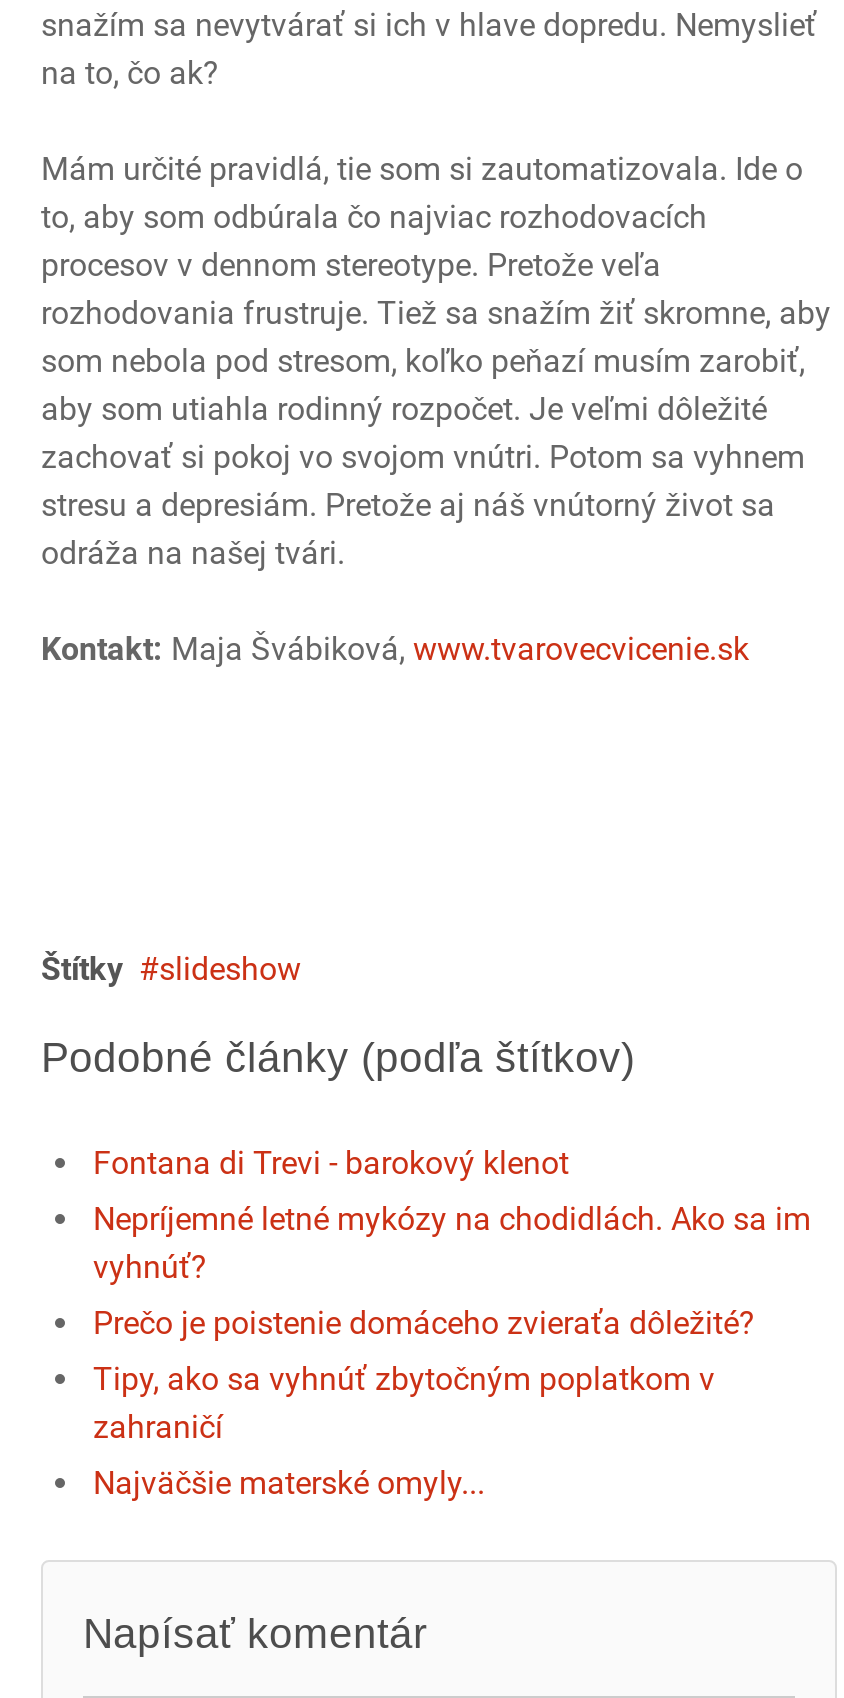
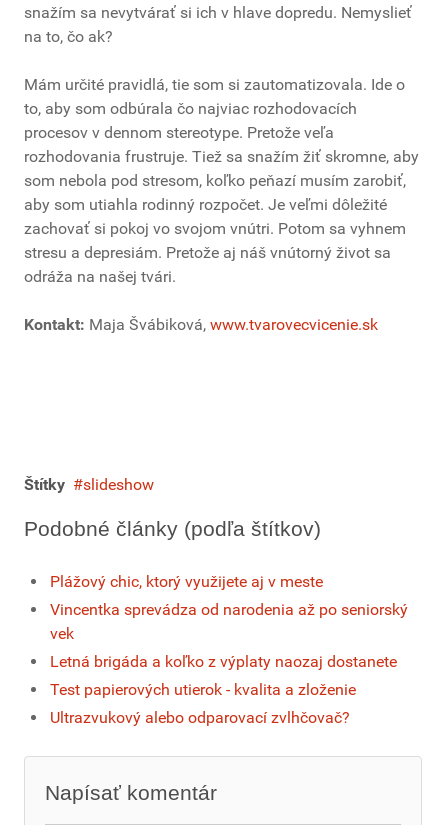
- Fontana di Trevi - barokový klenot
+ Plážový chic, ktorý využijete aj v meste

- Nepríjemné letné mykózy na chodidlách. Ako sa im
- vyhnúť?
+ Vincentka sprevádza od narodenia až po seniorský
+ vek

- Prečo je poistenie domáceho zvieraťa dôležité?
+ Letná brigáda a koľko z výplaty naozaj dostanete

- Tipy, ako sa vyhnúť zbytočným poplatkom v
- zahraničí
+ Test papierových utierok - kvalita a zloženie

- Najväčšie materské omyly...
+ Ultrazvukový alebo odparovací zvlhčovač?
